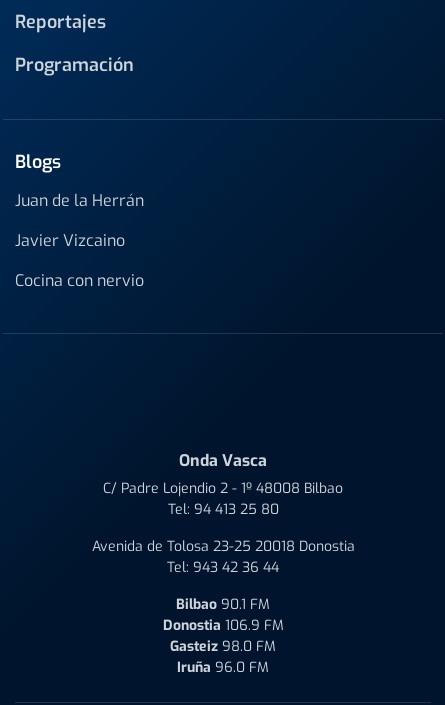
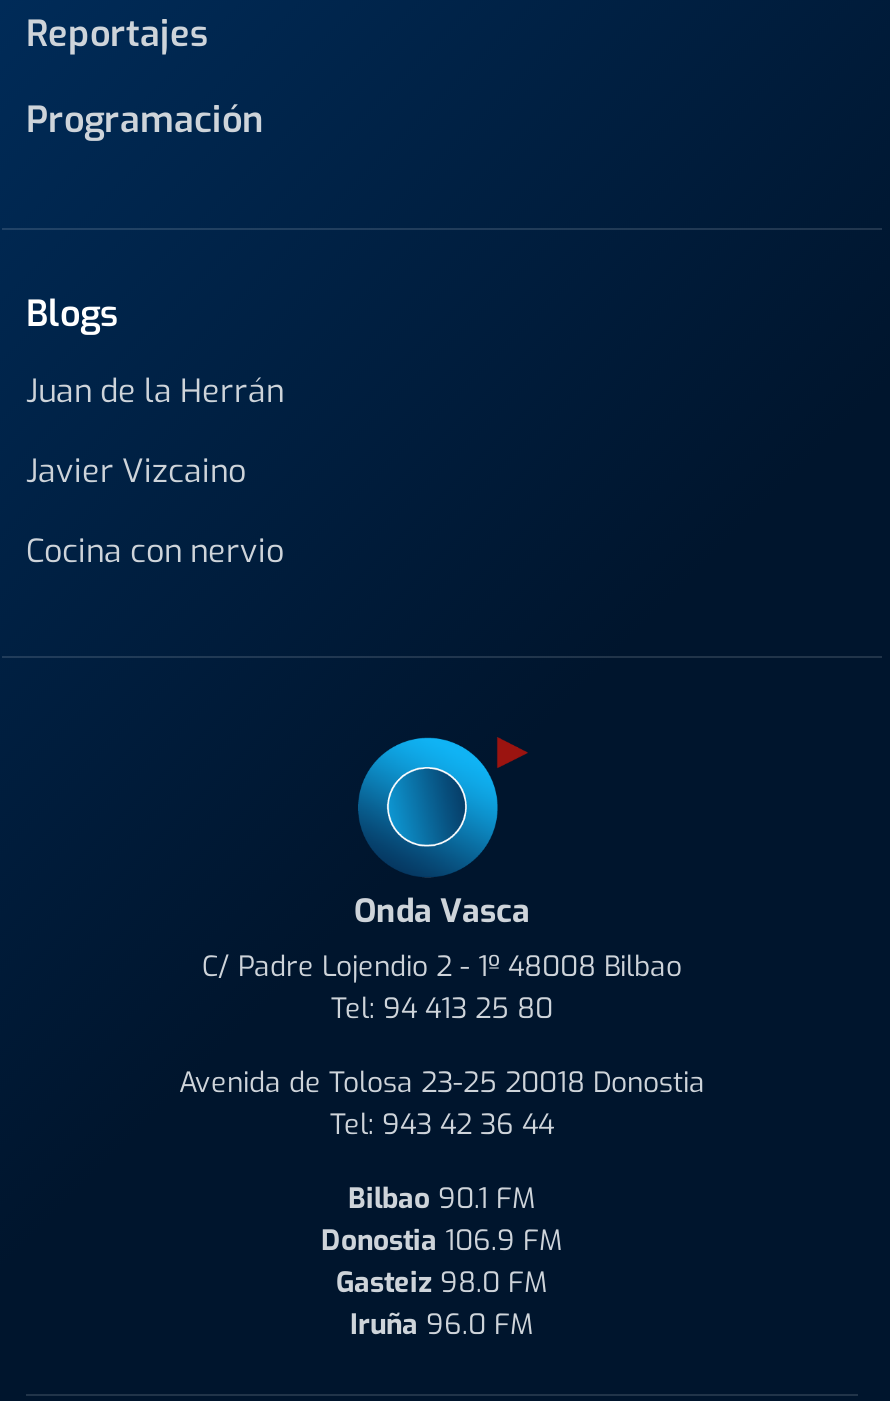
+ [image]
